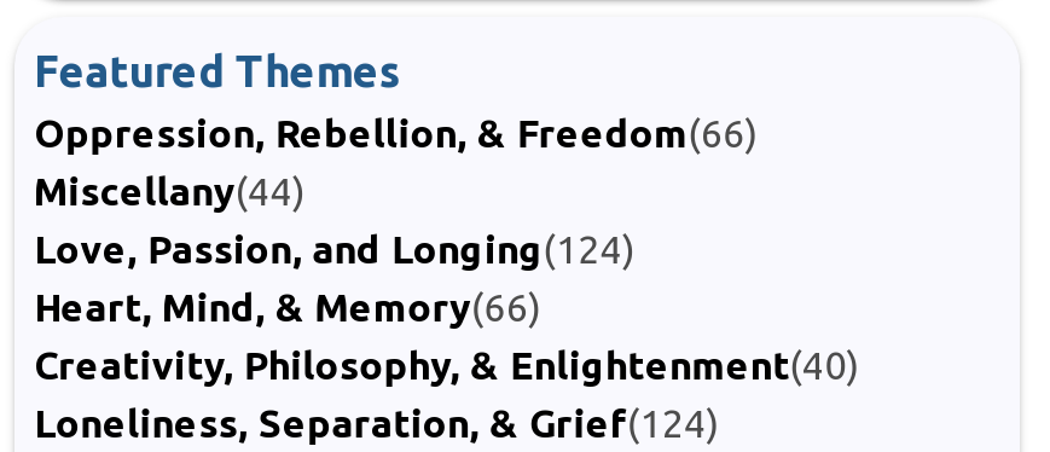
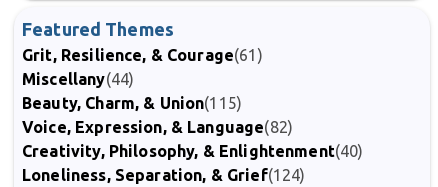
- Oppression, Rebellion, & Freedom(66)
+ Grit, Resilience, & Courage(61)

- Love, Passion, and Longing(124)
- Heart, Mind, & Memory(66)
+ Beauty, Charm, & Union(115)
+ Voice, Expression, & Language(82)
